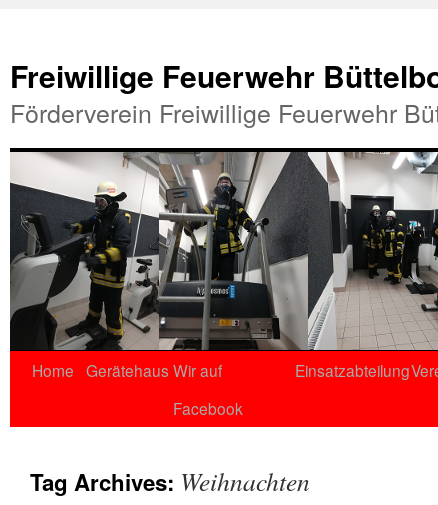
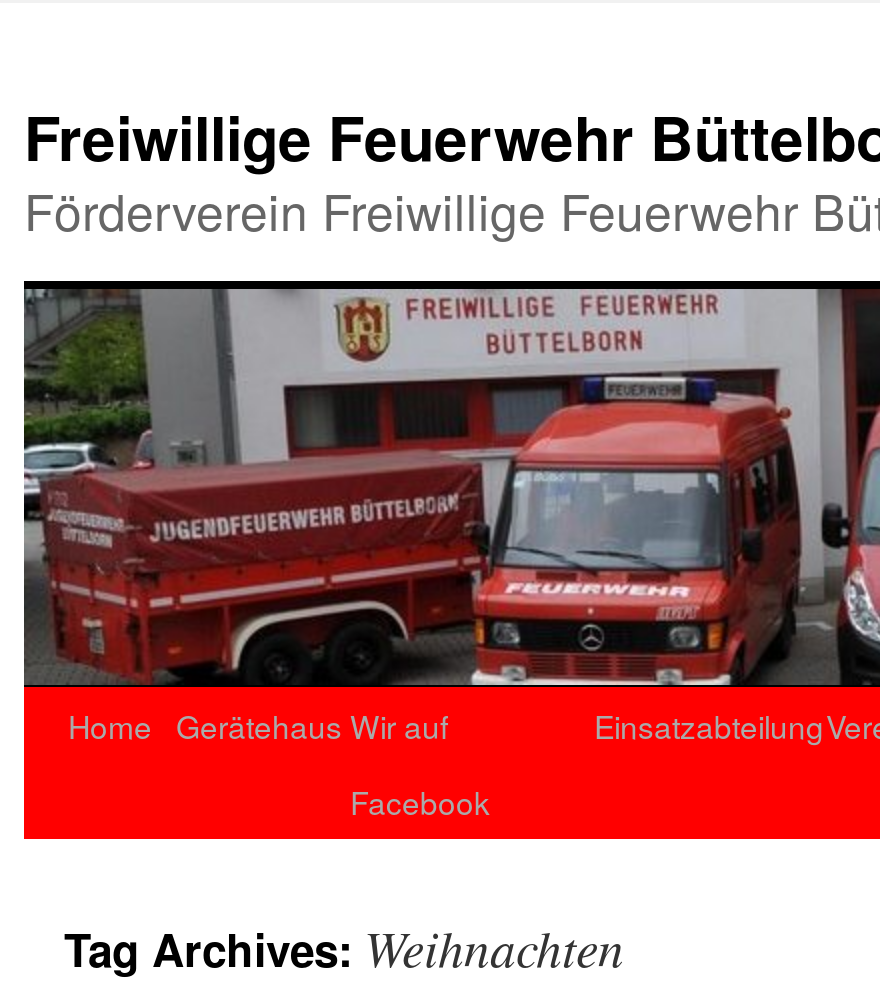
- [image]
+ [image]
